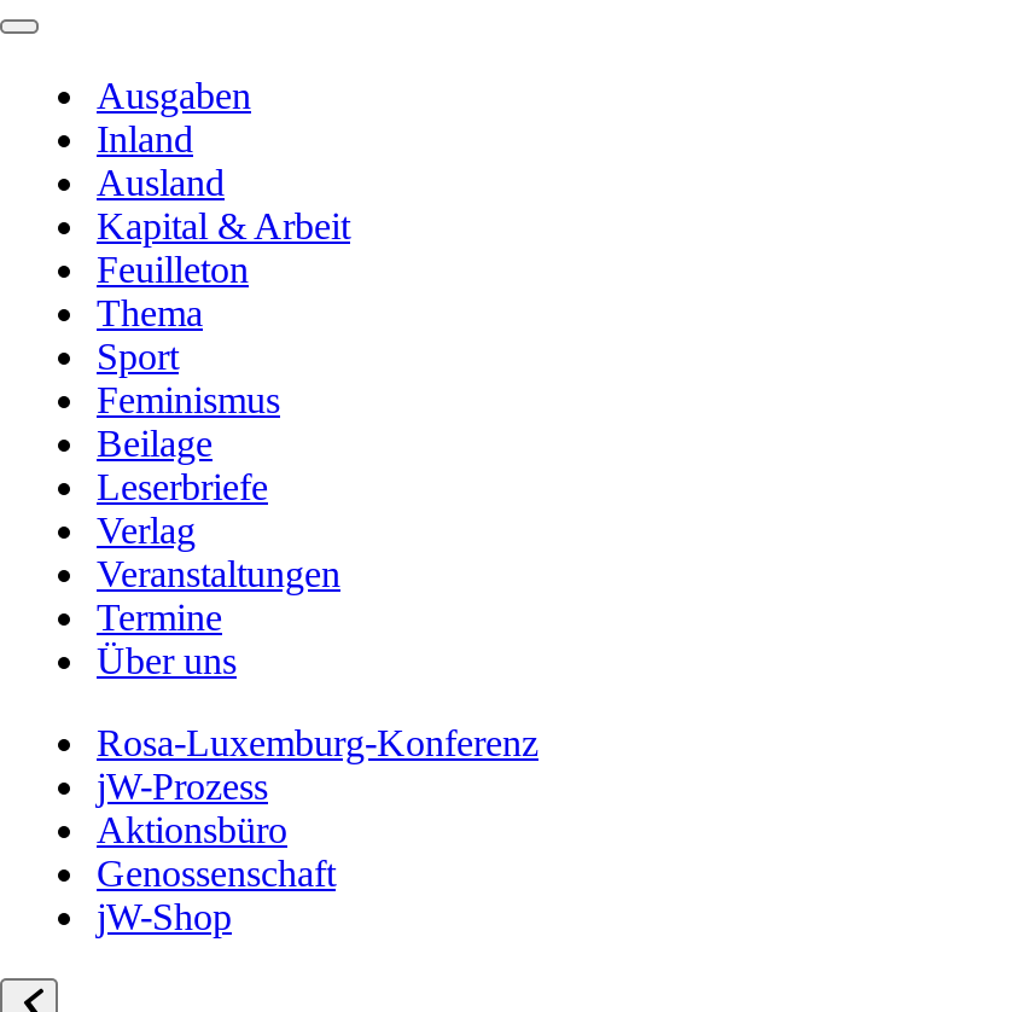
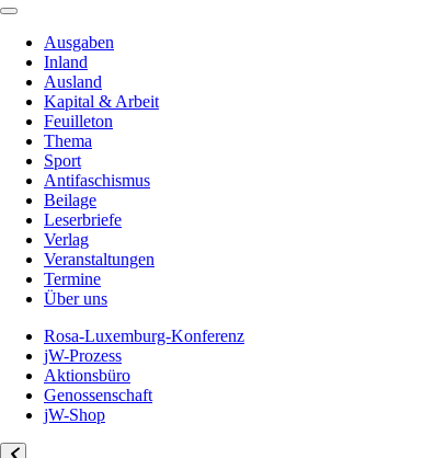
- Feminismus
+ Antifaschismus
